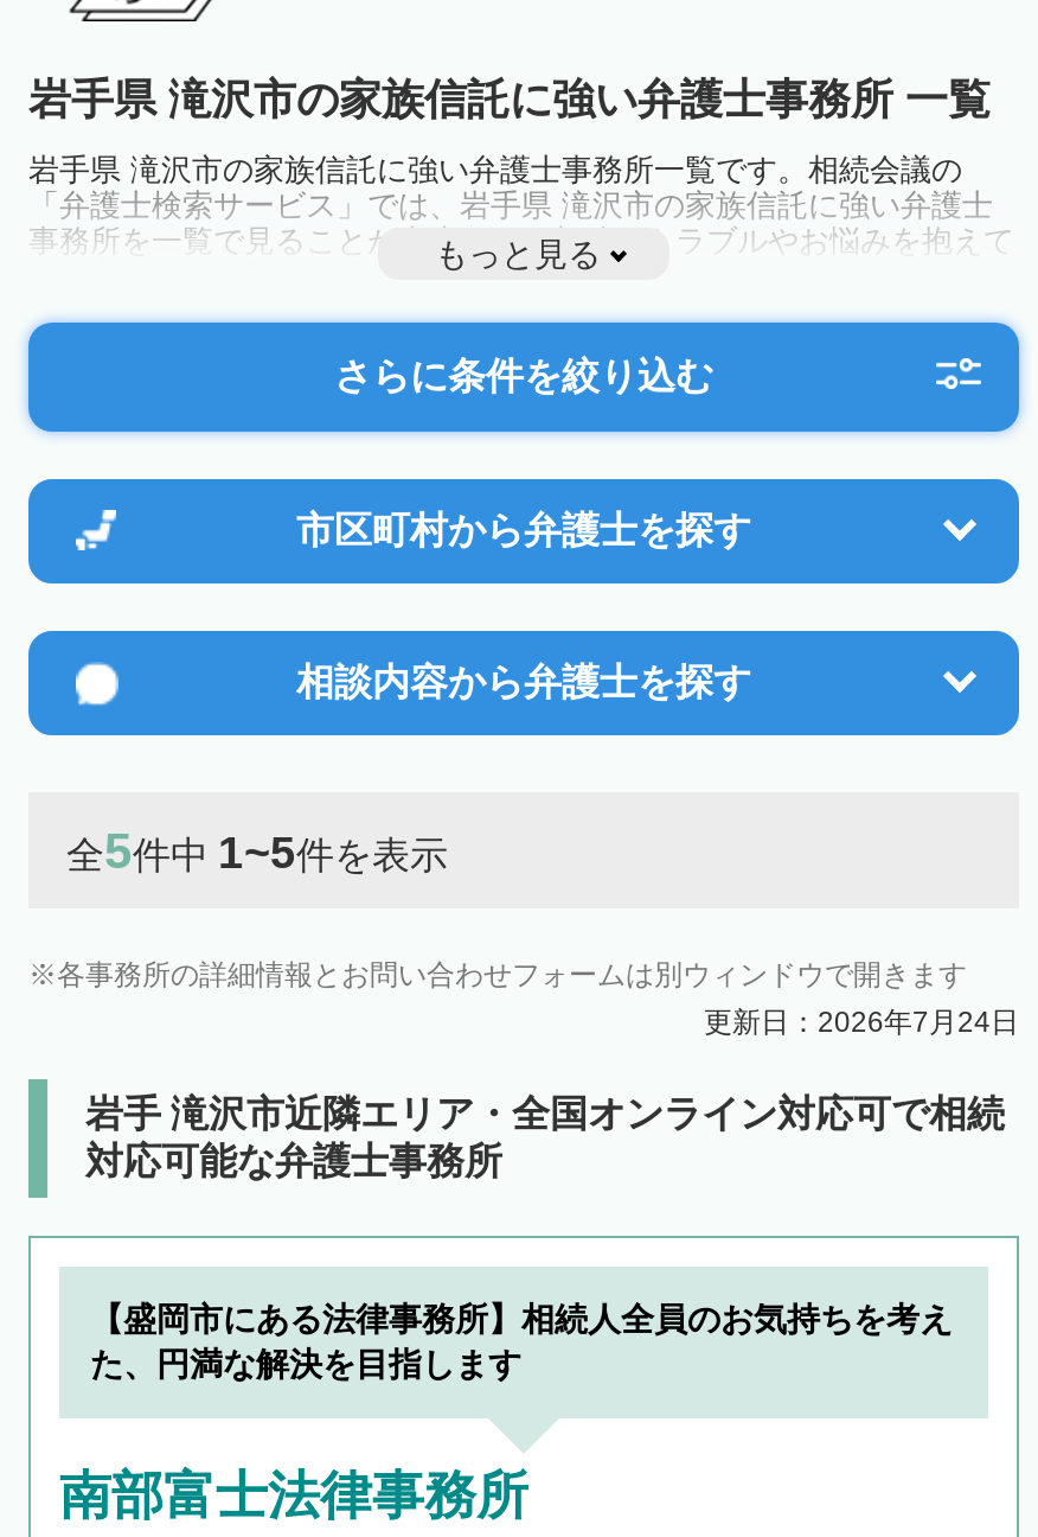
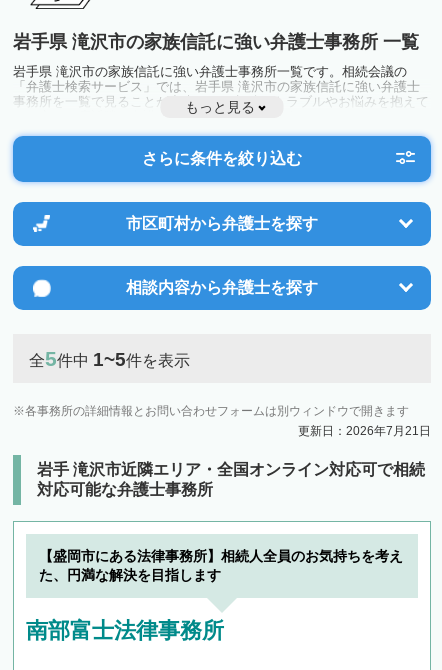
- 更新日：2026年7月24日
+ 更新日：2026年7月21日
